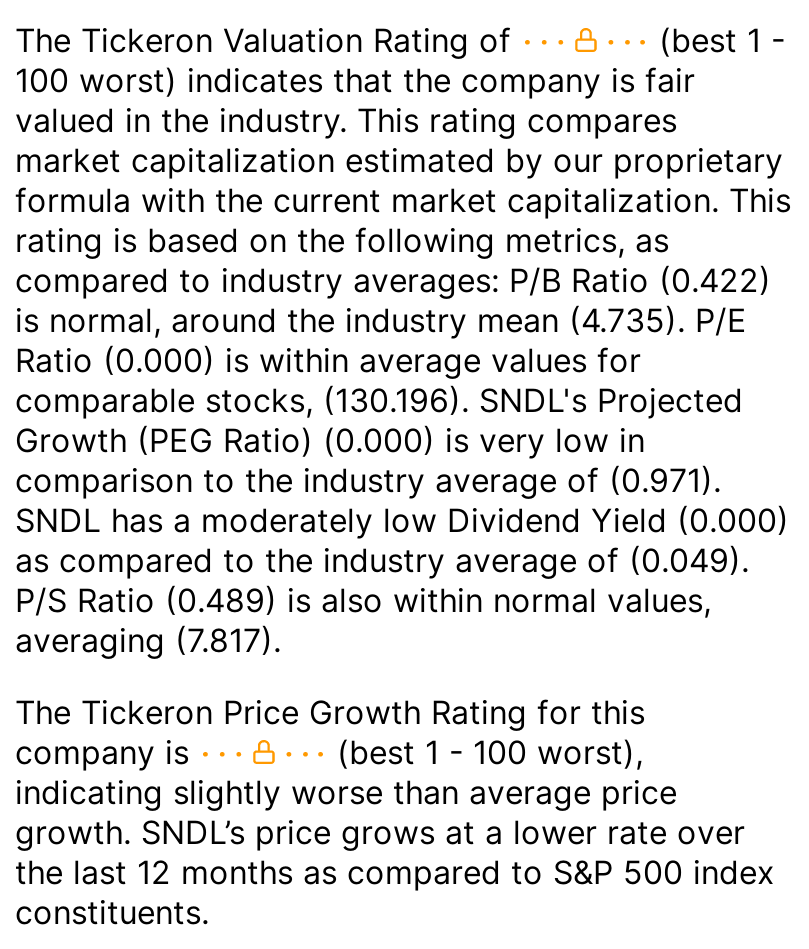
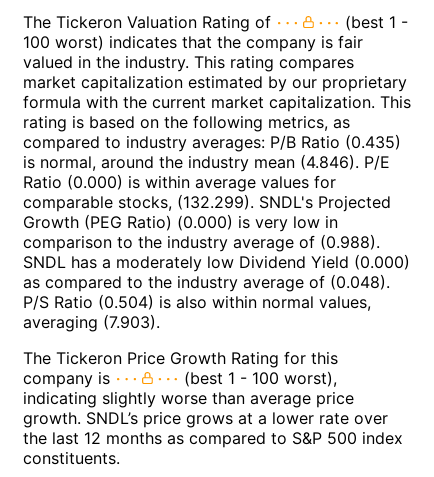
- compared to industry averages: P/B Ratio (0.422)
+ compared to industry averages: P/B Ratio (0.435)

- is normal, around the industry mean (4.735). P/E
+ is normal, around the industry mean (4.846). P/E

- comparable stocks, (130.196). SNDL's Projected
+ comparable stocks, (132.299). SNDL's Projected

- comparison to the industry average of (0.971).
+ comparison to the industry average of (0.988).

- as compared to the industry average of (0.049).
+ as compared to the industry average of (0.048).

- P/S Ratio (0.489) is also within normal values,
+ P/S Ratio (0.504) is also within normal values,

- averaging (7.817).
+ averaging (7.903).
